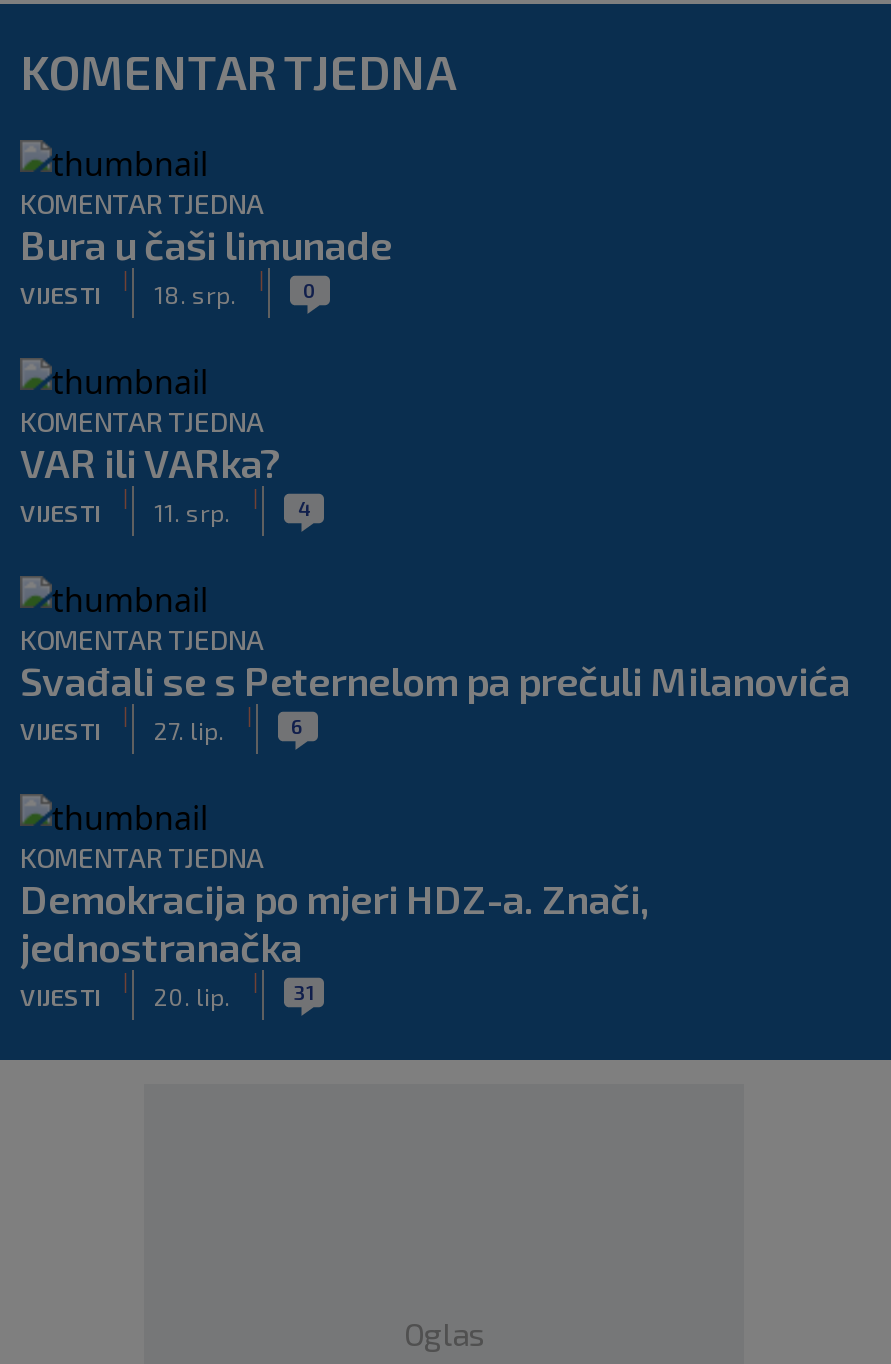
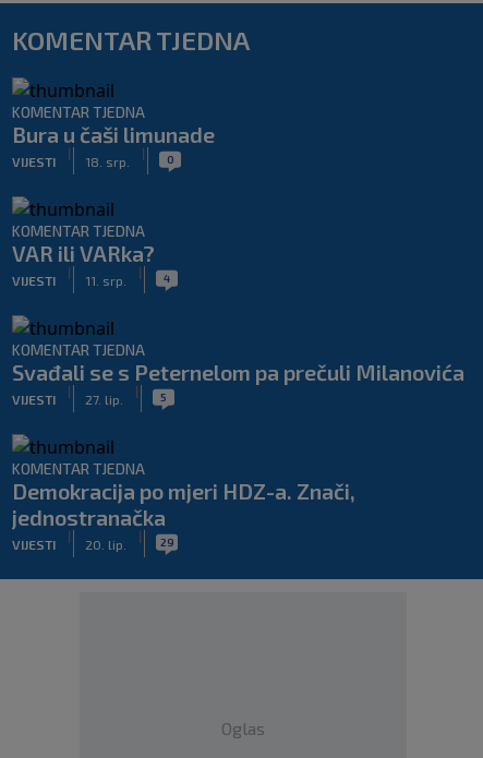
- 6
+ 5

- 31
+ 29
